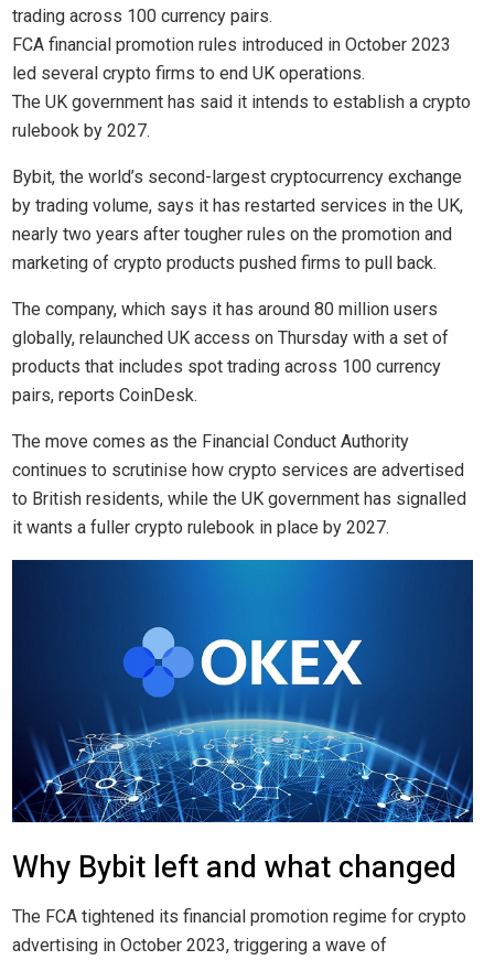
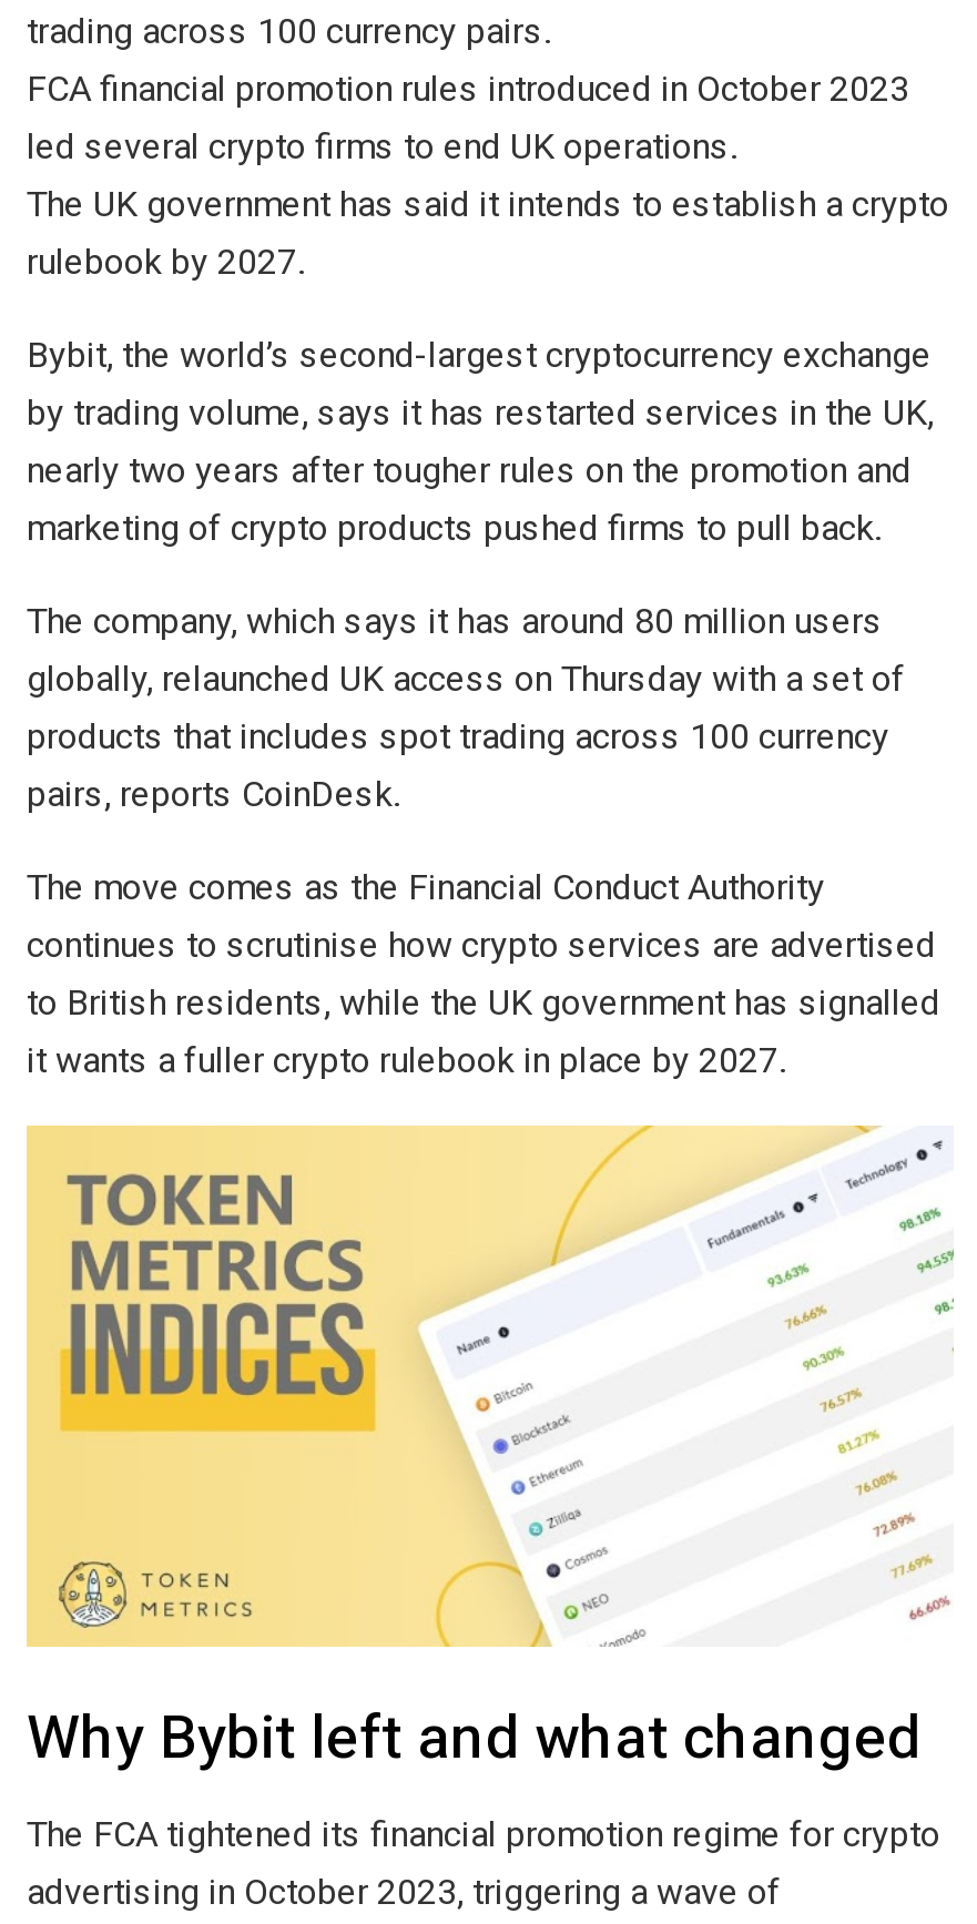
- [image]
+ [image]
